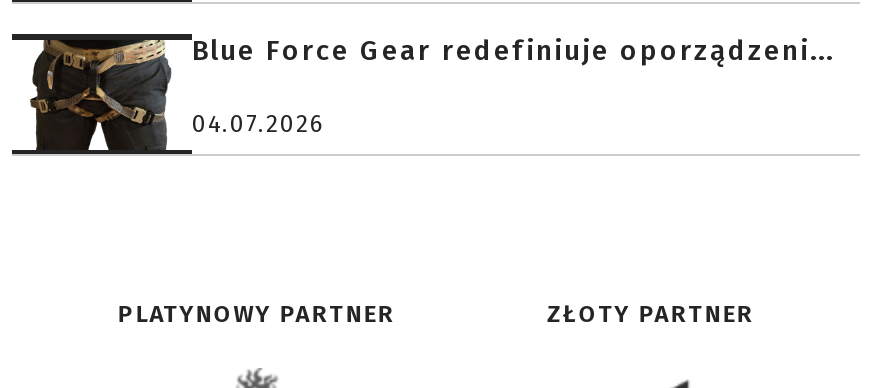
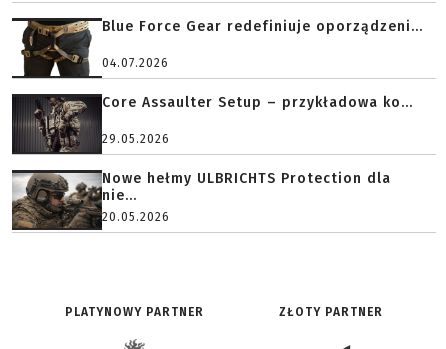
+ [image]

+ [image]
+ Core Assaulter Setup – przykładowa ko...
+ 29.05.2026
+ Nowe hełmy ULBRICHTS Protection dla
+ nie...
+ 20.05.2026
